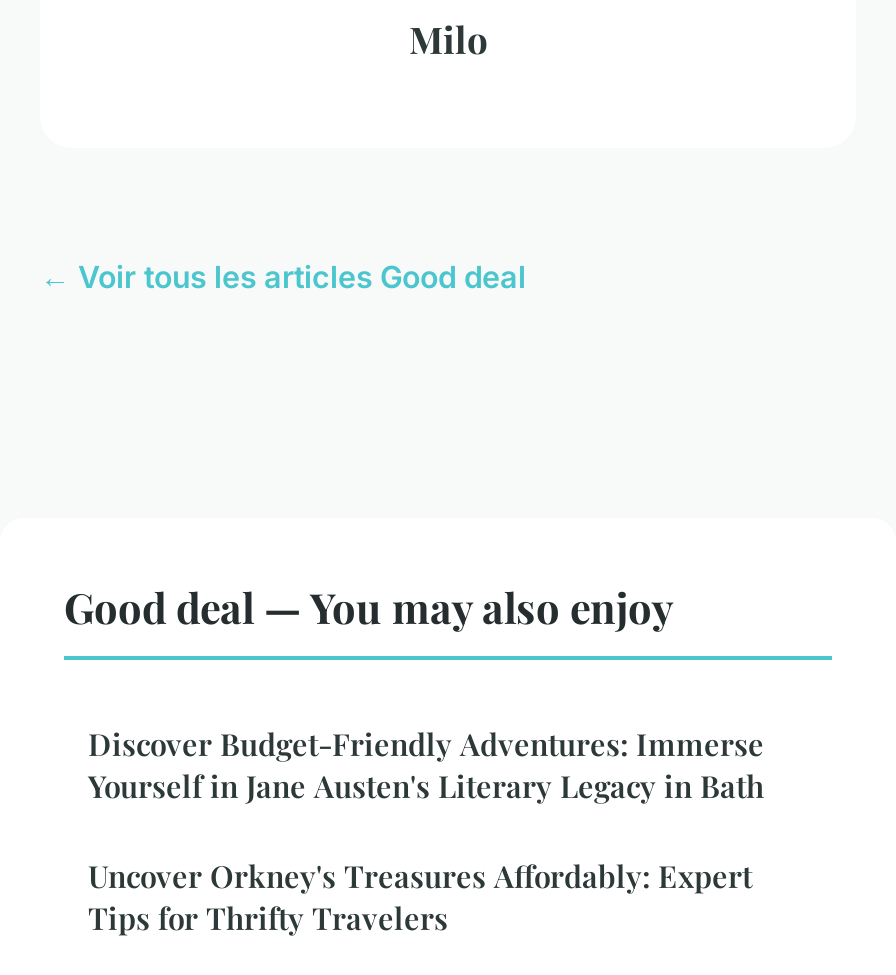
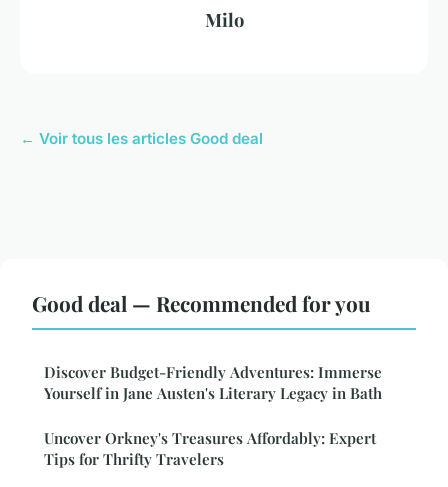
- Good deal — You may also enjoy
+ Good deal — Recommended for you
